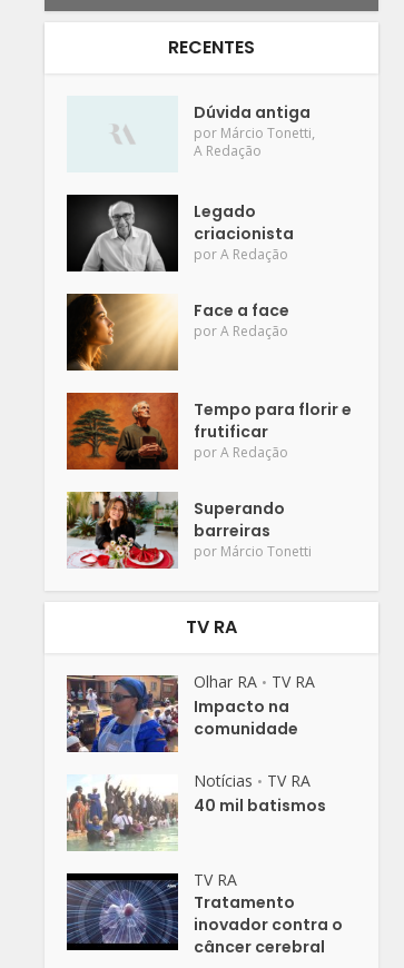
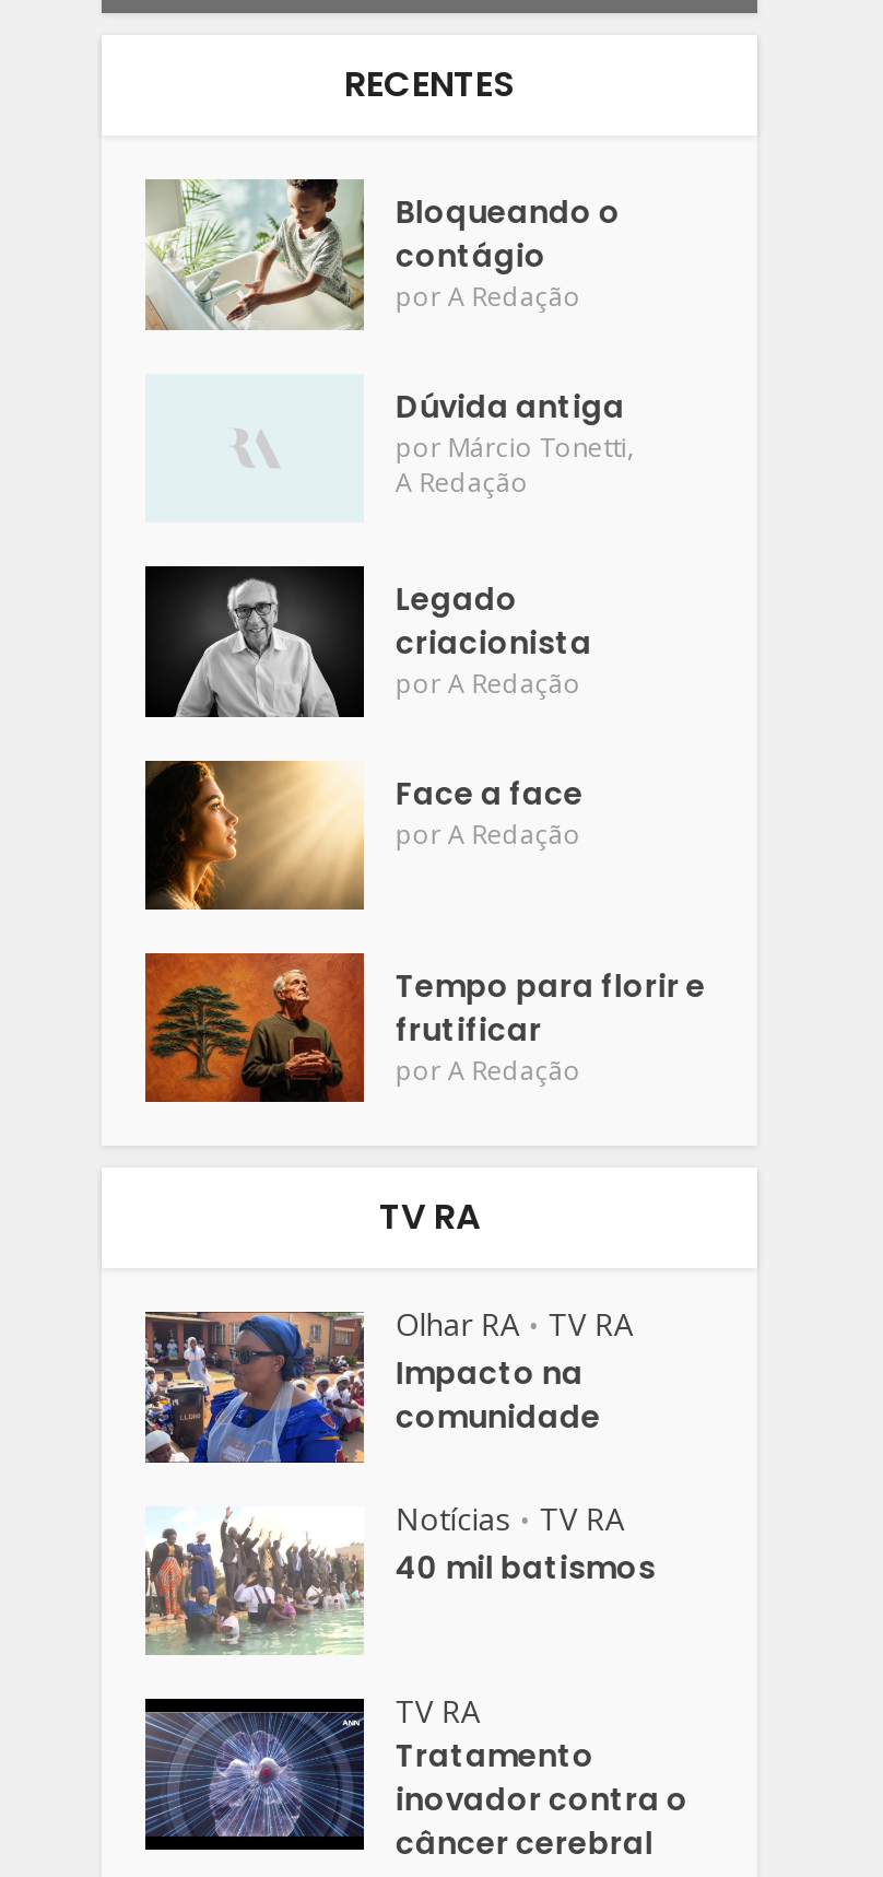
+ [image]
+ Bloqueando o
+ contágio
+ por A Redação

moved down: [image] | Dúvida antiga | por Márcio Tonetti, | ... | frutificar | por A Redação

- [image]
- Superando
- barreiras
- por Márcio Tonetti
